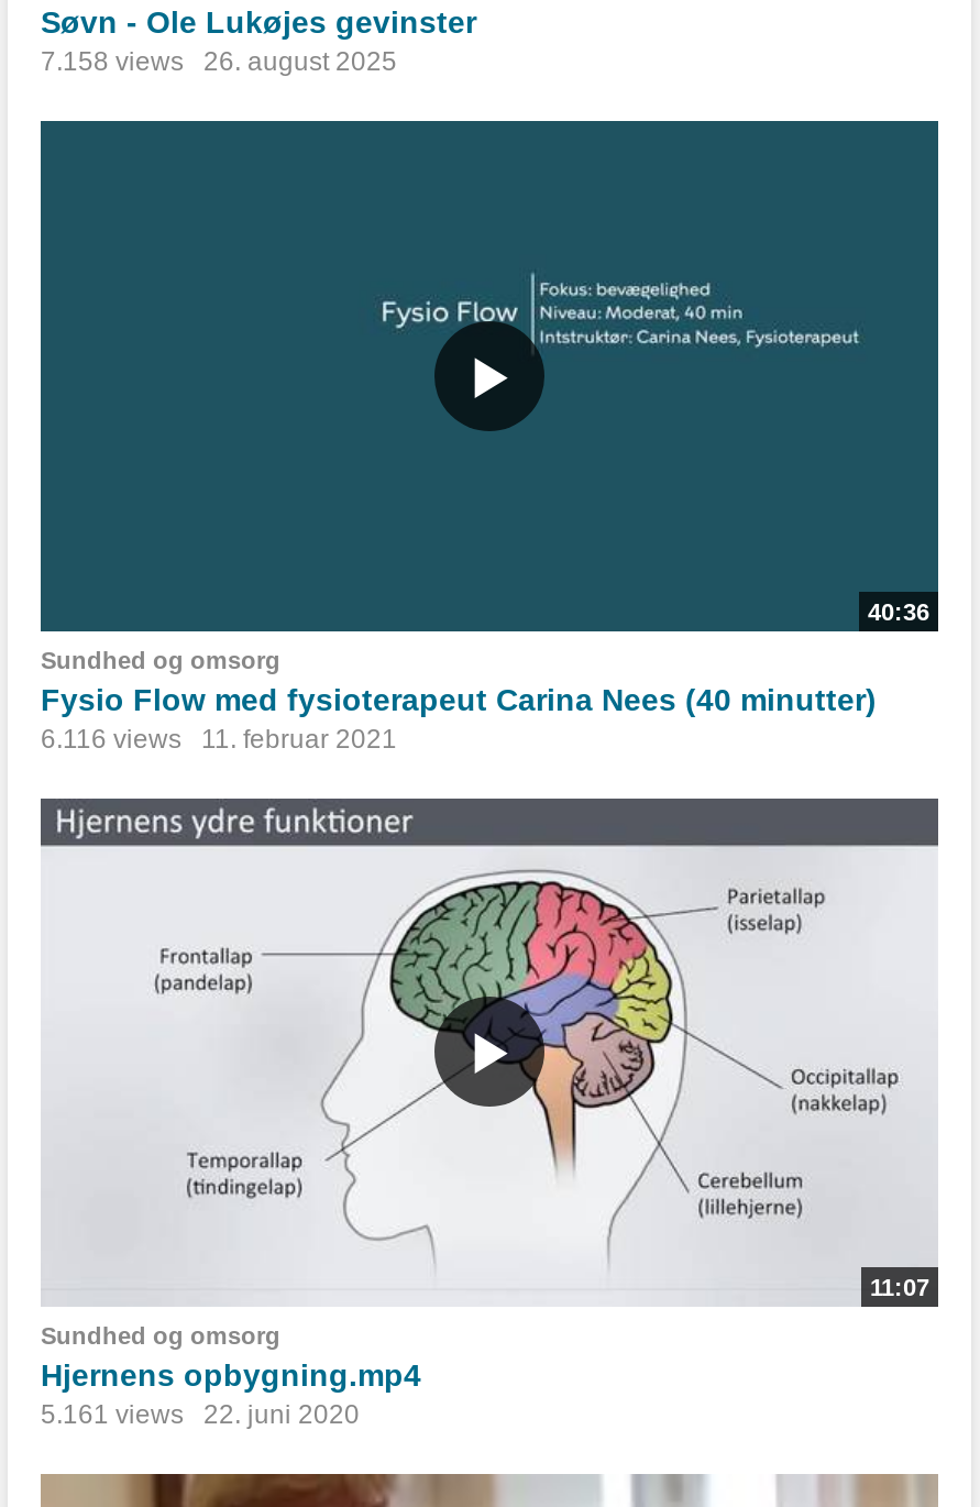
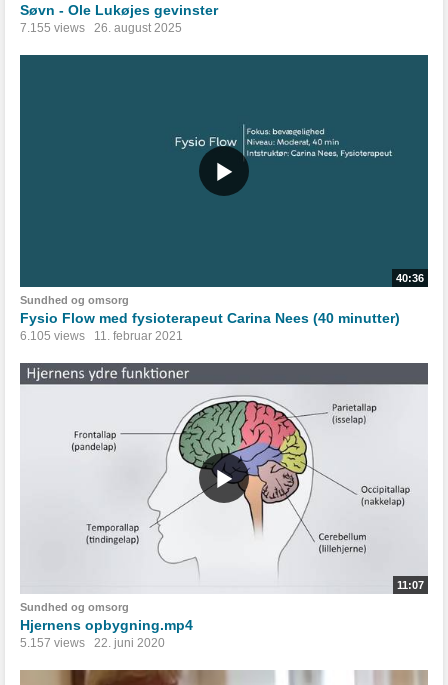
- 7.158 views 26. august 2025
+ 7.155 views 26. august 2025

- 6.116 views 11. februar 2021
+ 6.105 views 11. februar 2021

- 5.161 views 22. juni 2020
+ 5.157 views 22. juni 2020
